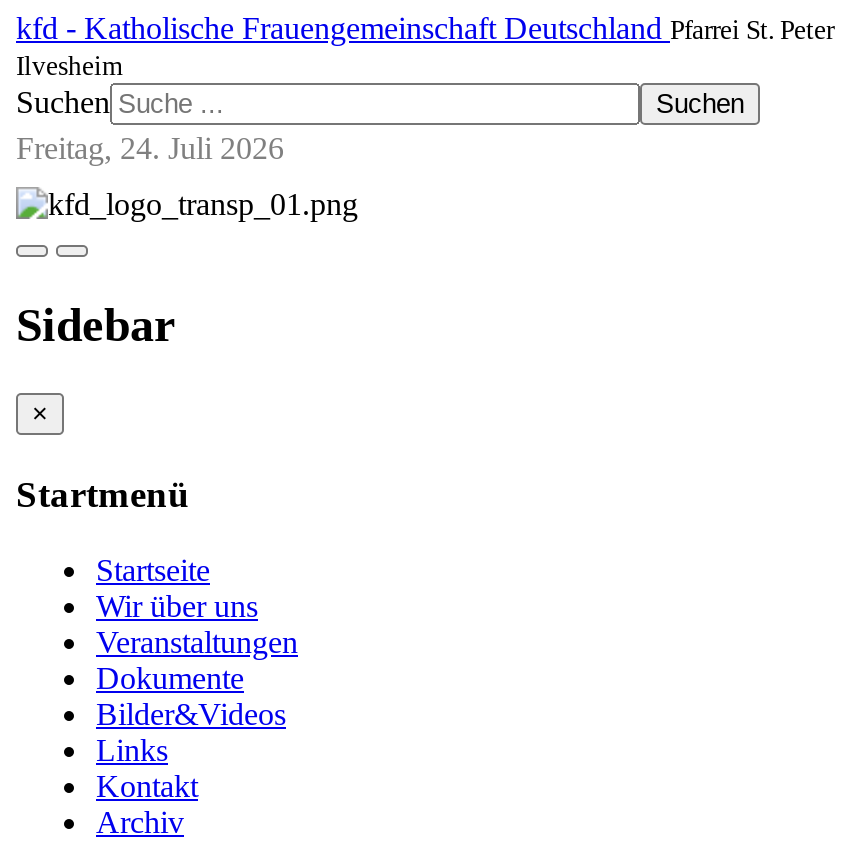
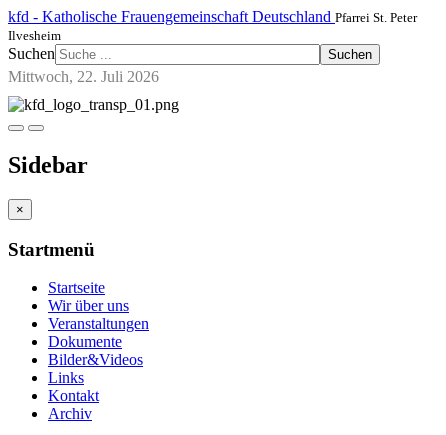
- Freitag, 24. Juli 2026
+ Mittwoch, 22. Juli 2026
